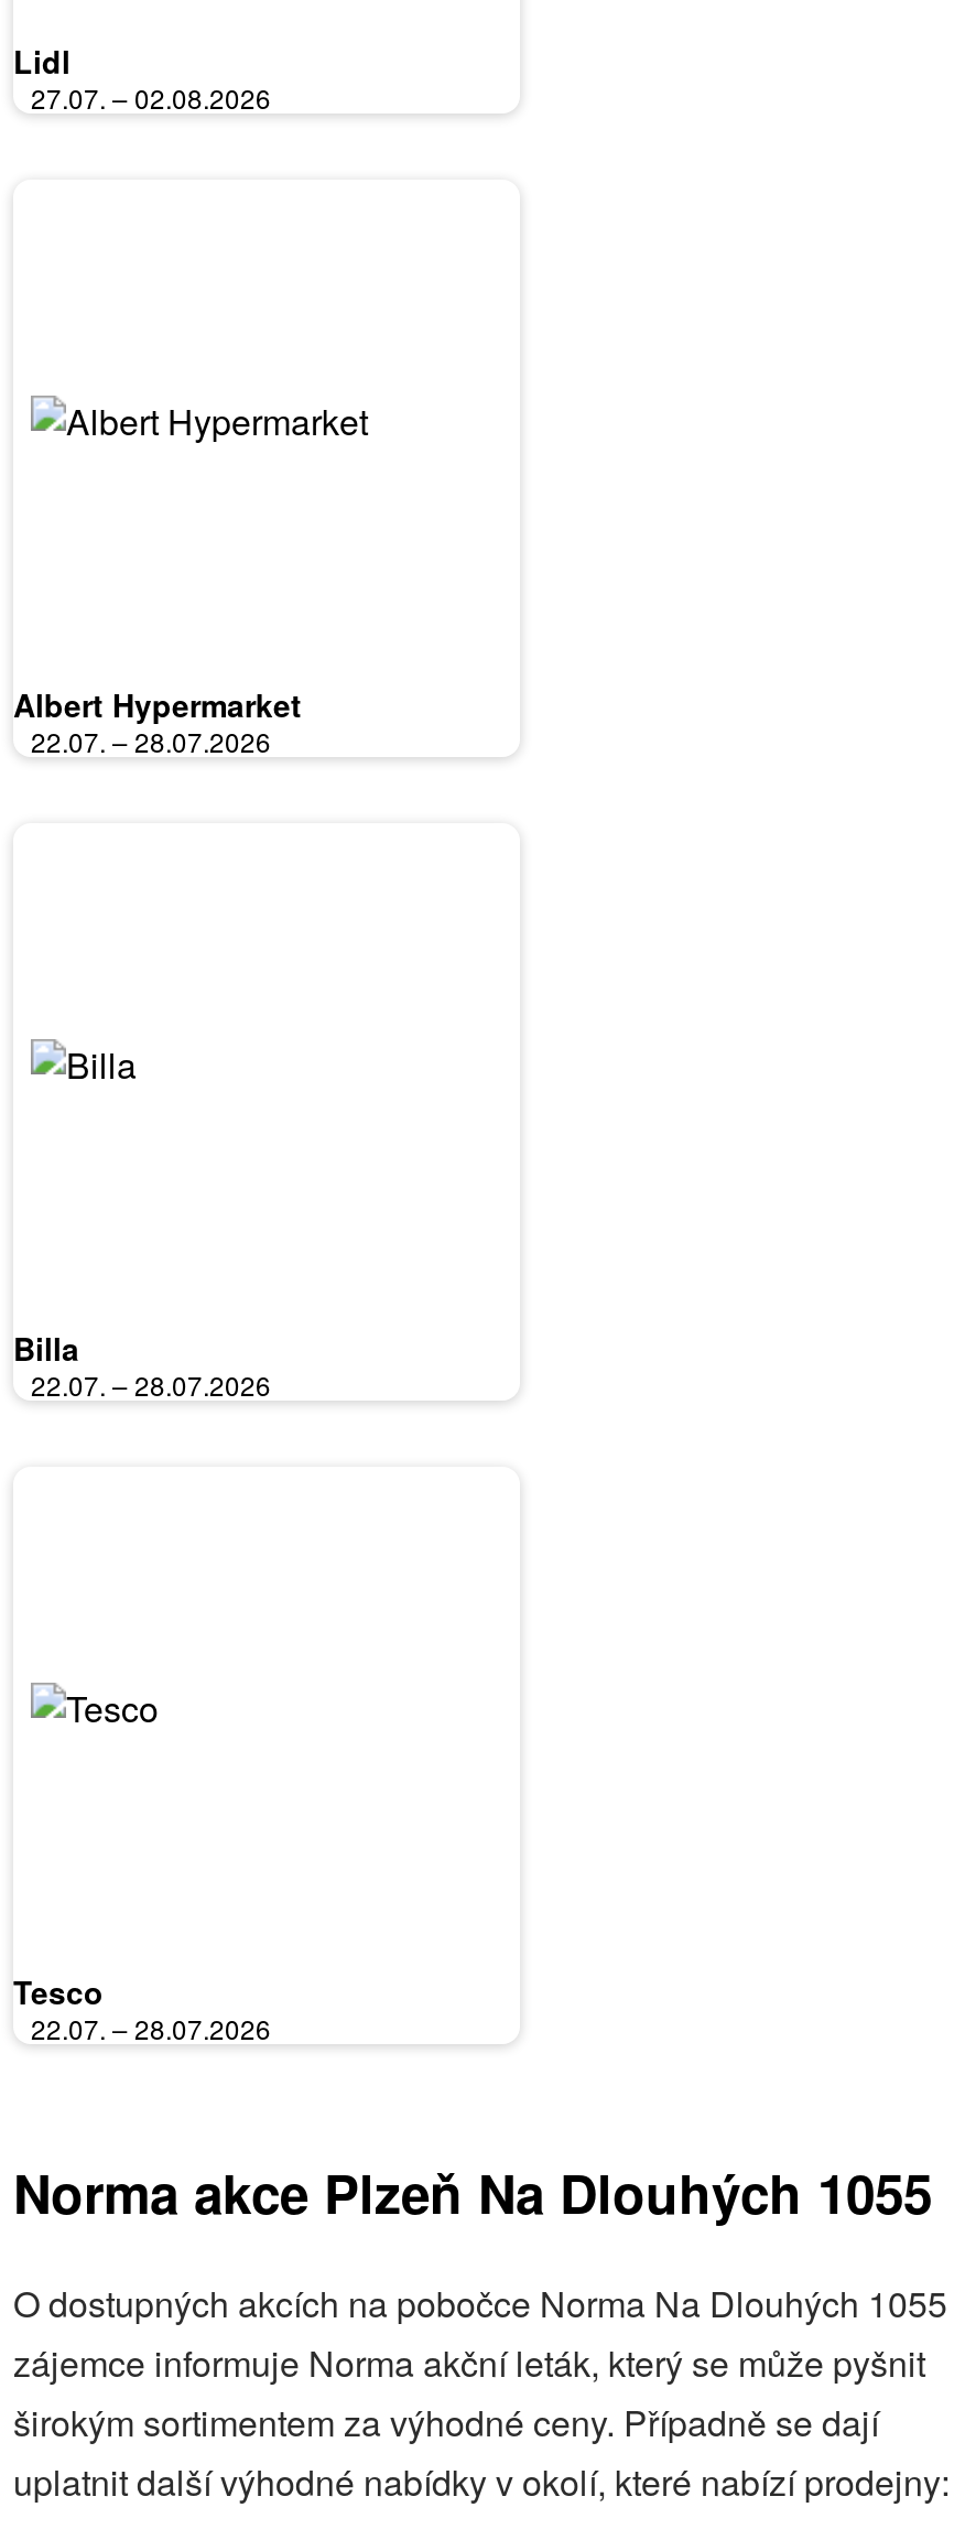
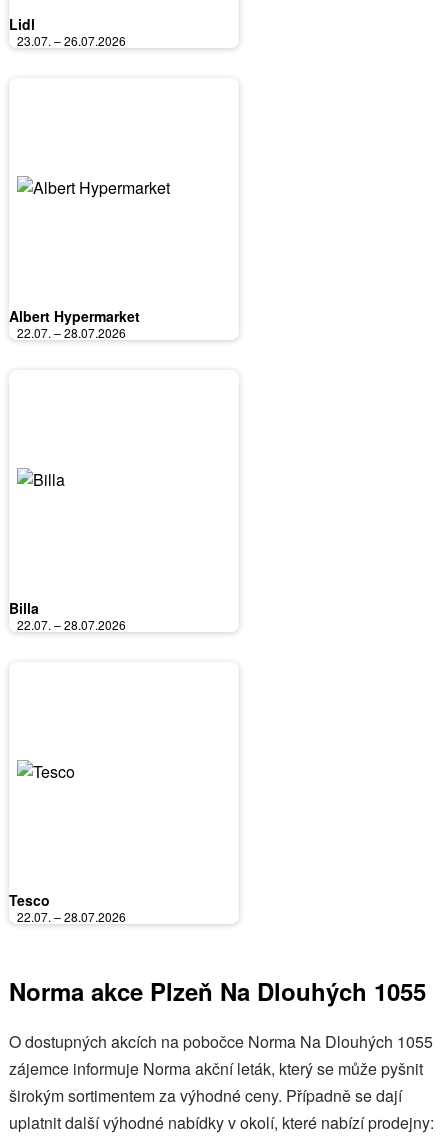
- 27.07. – 02.08.2026
+ 23.07. – 26.07.2026
